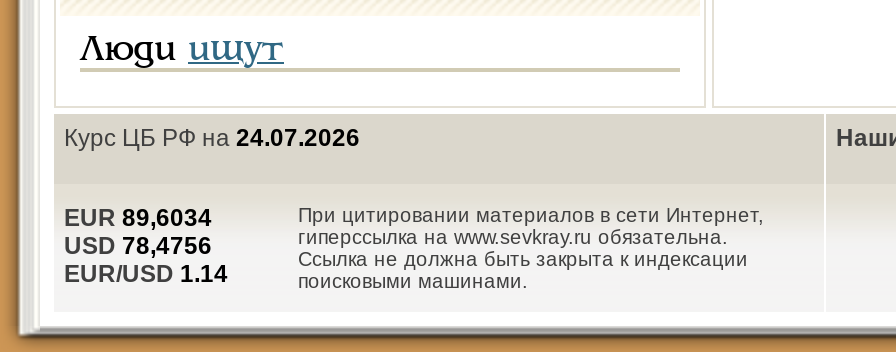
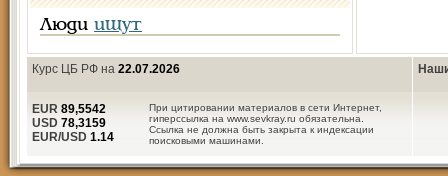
- Курс ЦБ РФ на 24.07.2026
+ Курс ЦБ РФ на 22.07.2026

- EUR 89,6034
+ EUR 89,5542

- USD 78,4756
+ USD 78,3159
